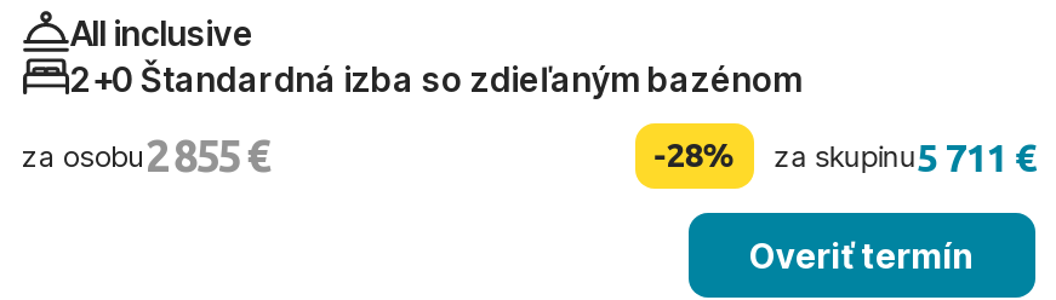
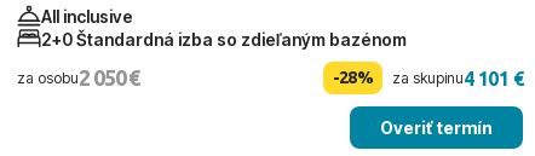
- za osobu2 855 €
+ za osobu2 050 €

- -28% za skupinu5 711 €
+ -28% za skupinu4 101 €
